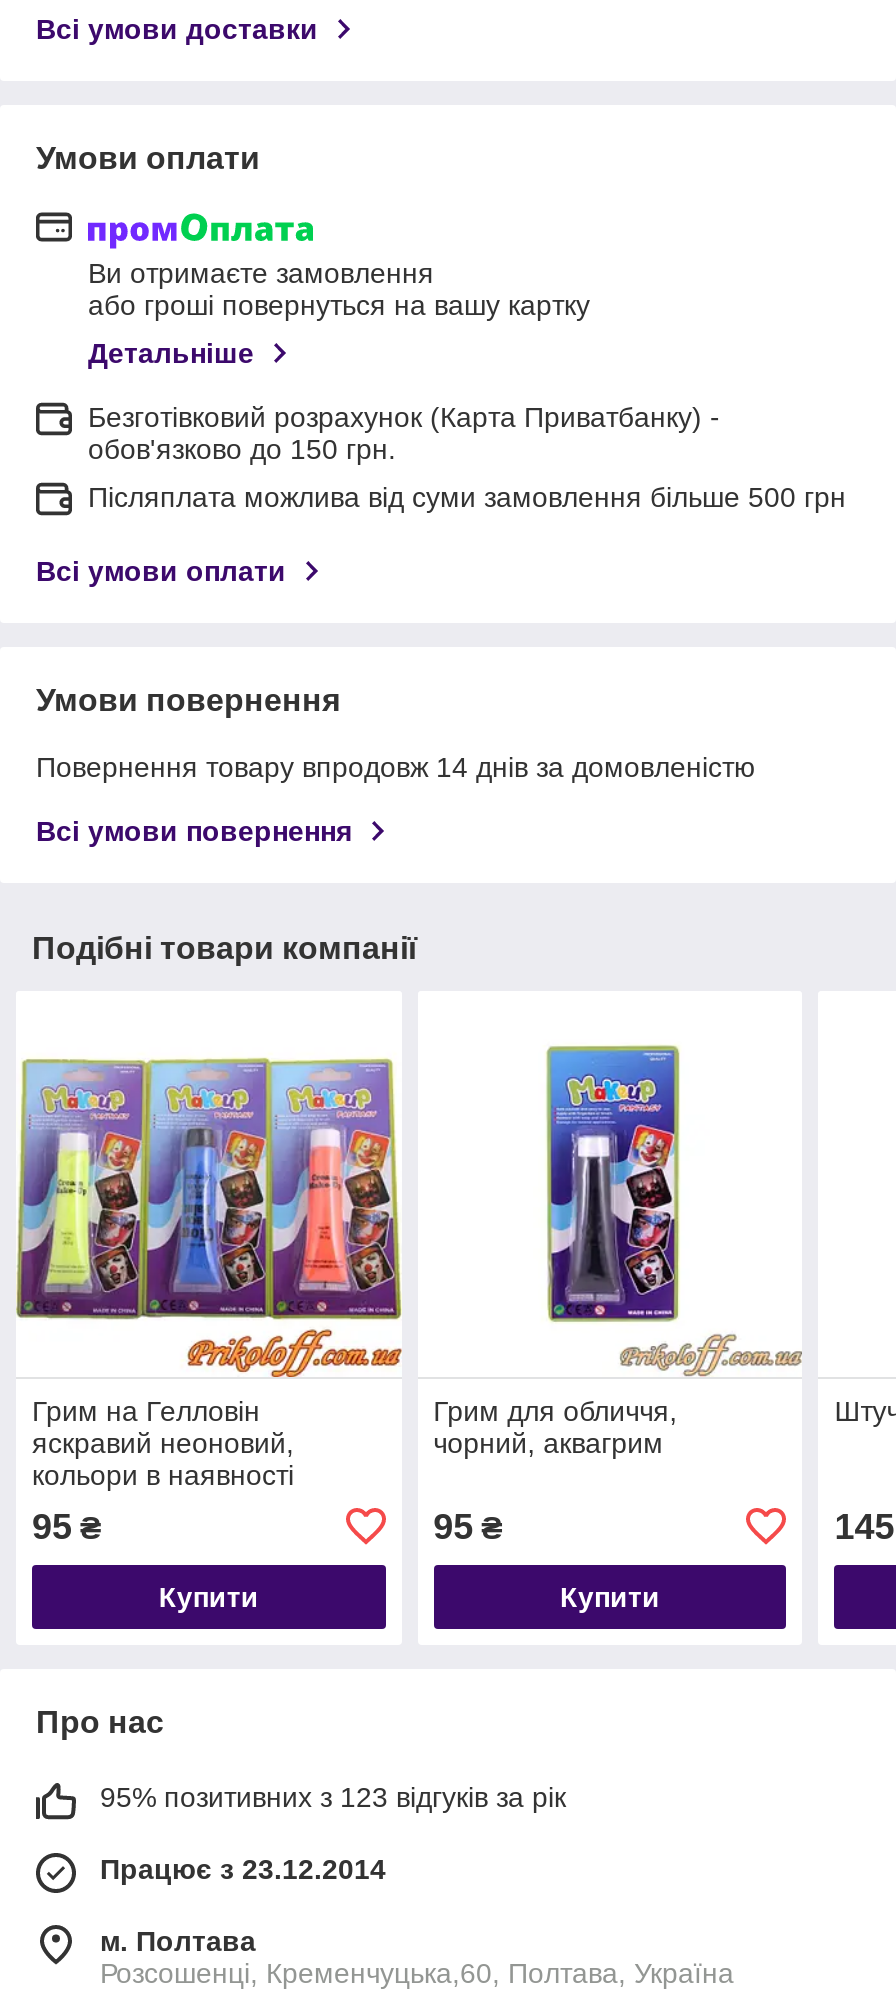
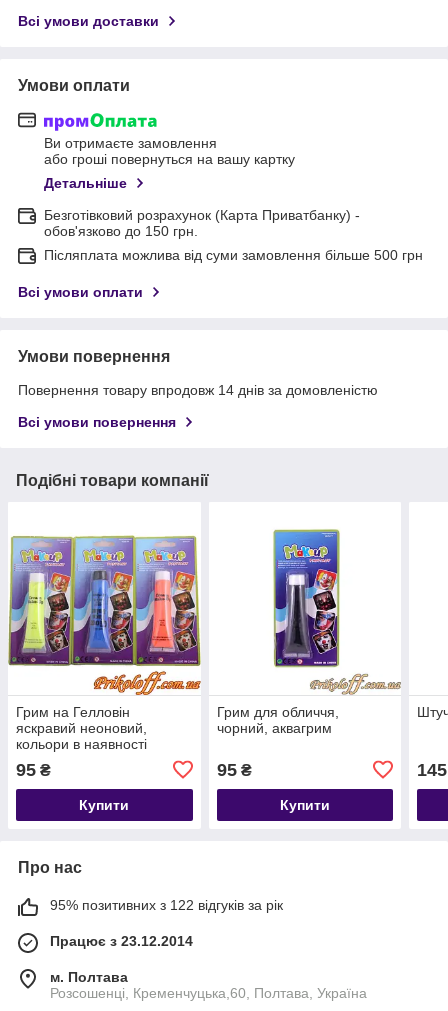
- 95% позитивних з 123 відгуків за рік
+ 95% позитивних з 122 відгуків за рік
